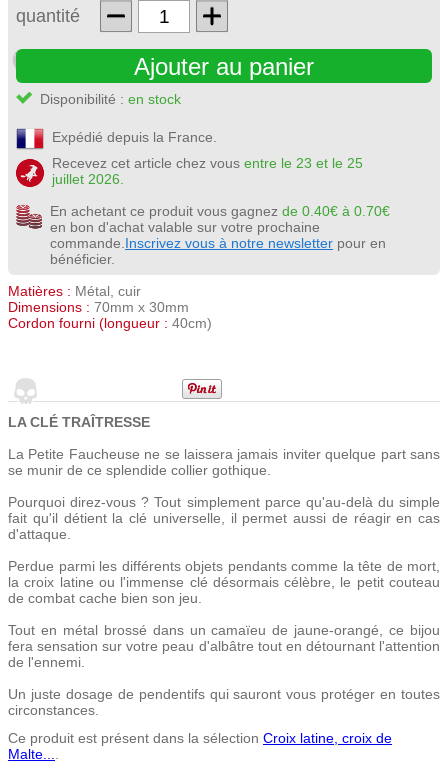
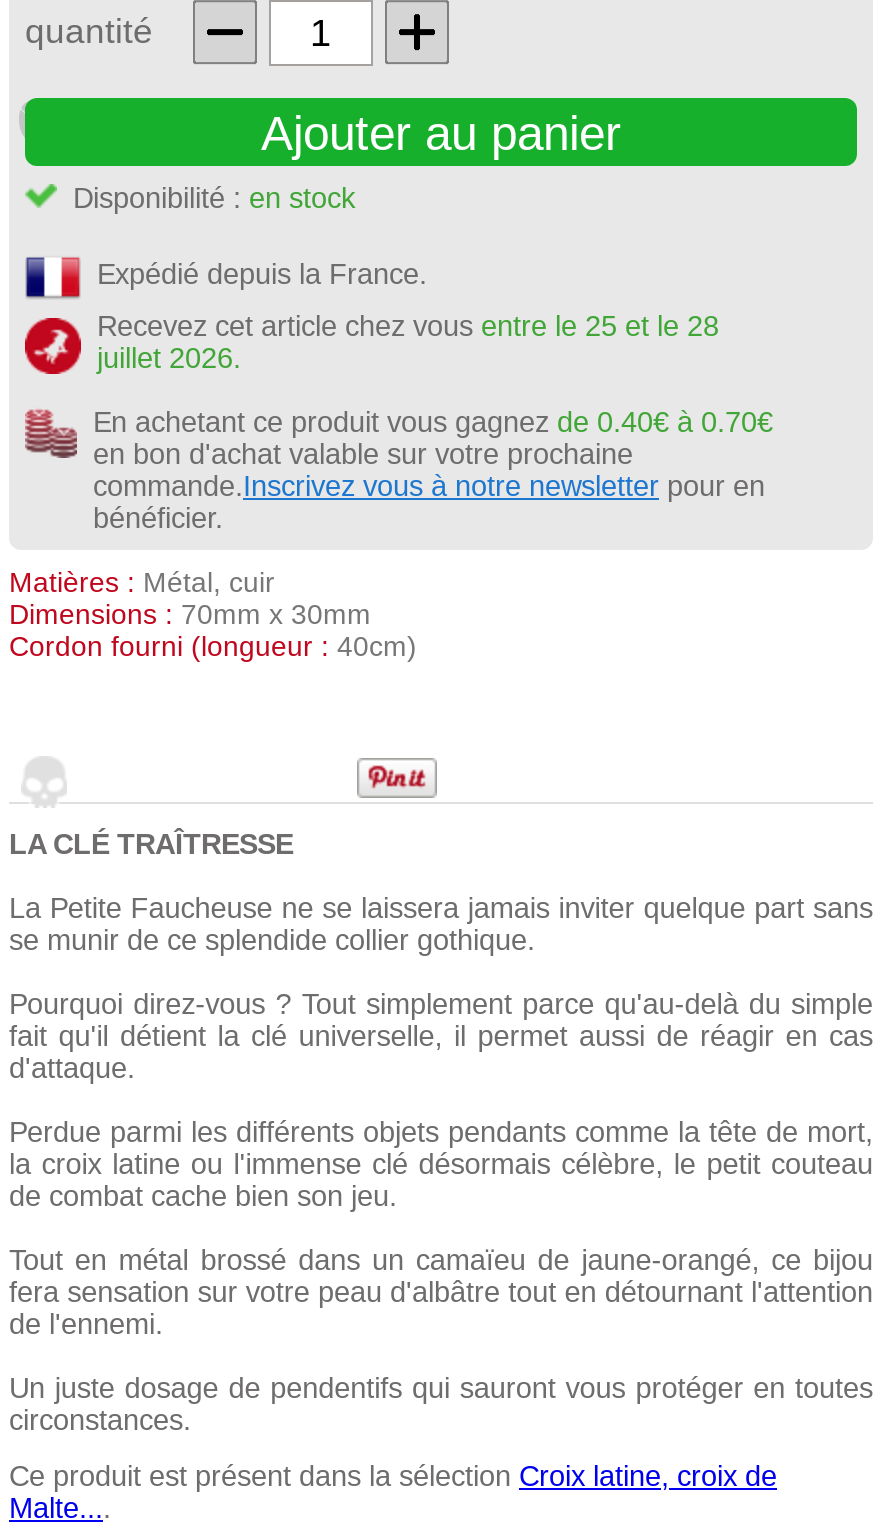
- Recevez cet article chez vous entre le 23 et le 25
+ Recevez cet article chez vous entre le 25 et le 28
